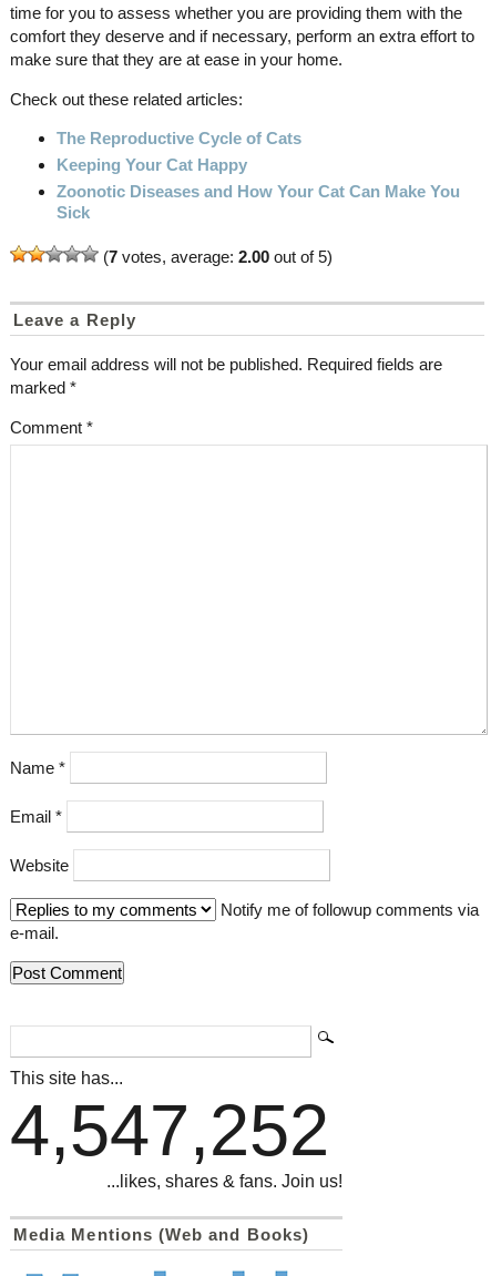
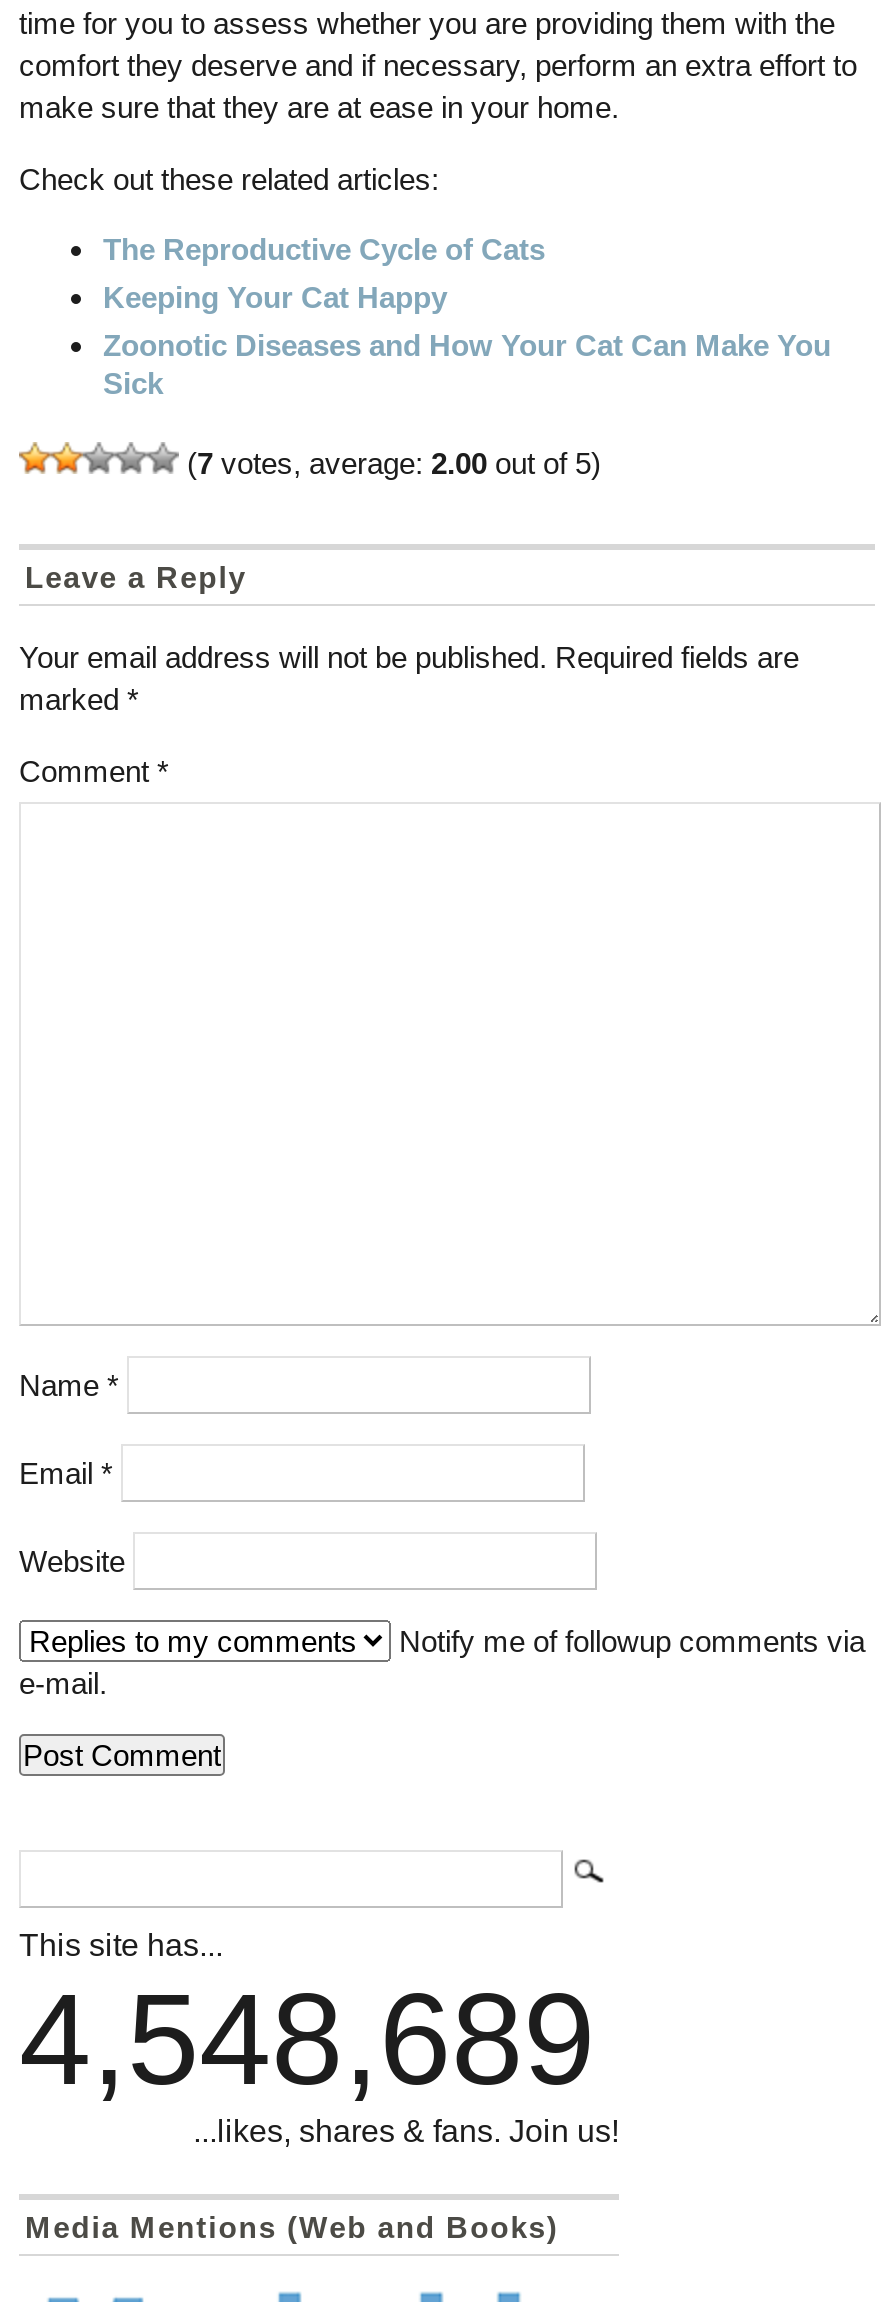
- 4,547,252
+ 4,548,689
